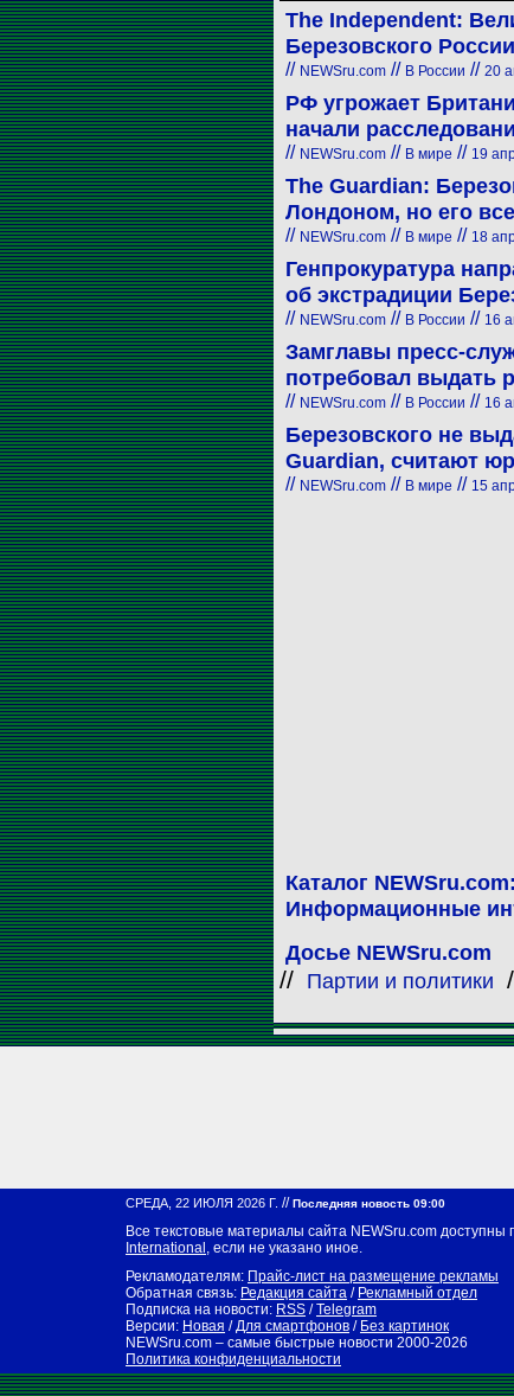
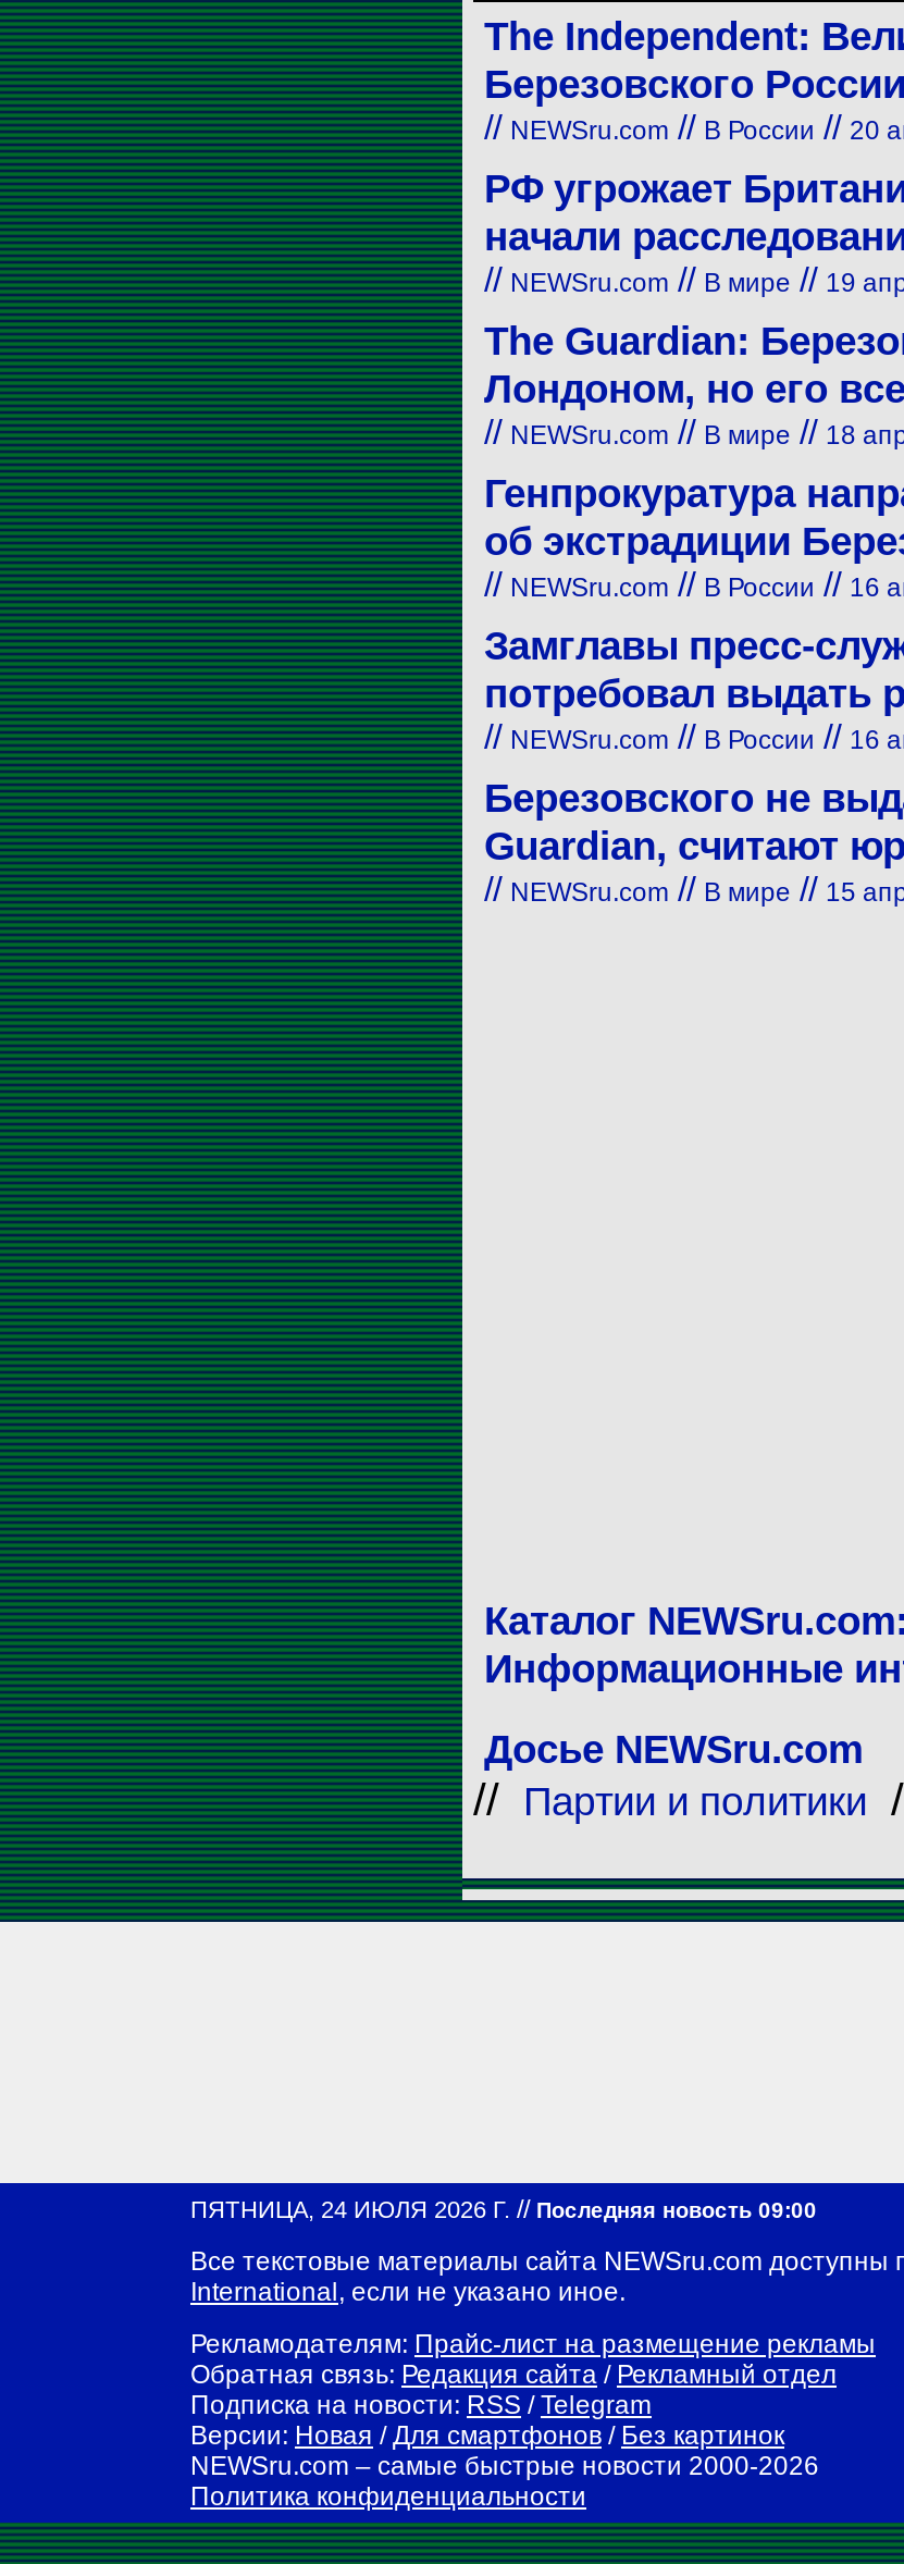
- СРЕДА, 22 ИЮЛЯ 2026 Г. // Последняя новость 09:00
+ ПЯТНИЦА, 24 ИЮЛЯ 2026 Г. // Последняя новость 09:00
